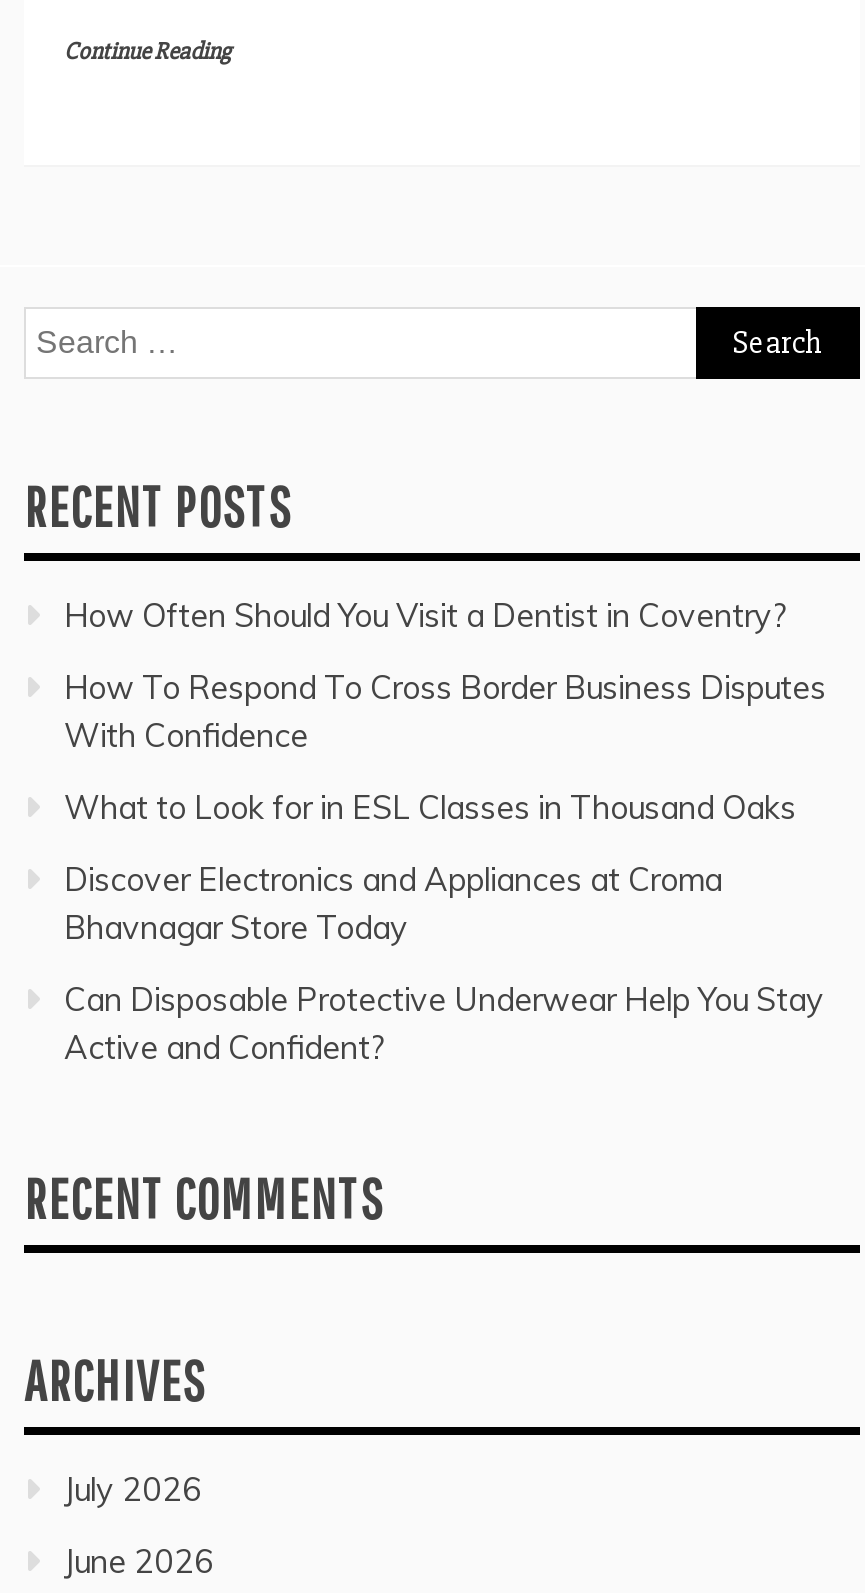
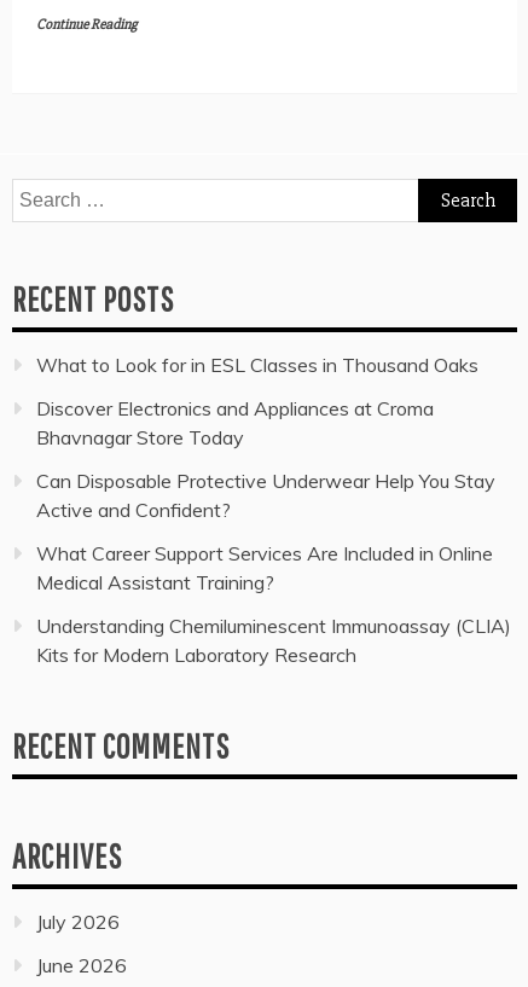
- How Often Should You Visit a Dentist in Coventry?
- How To Respond To Cross Border Business Disputes
- With Confidence

moved up: What to Look for in ESL Classes in Thousand Oaks | Discover Electronics and Appliances at Croma | Bhavnagar Store Today | Can Disposable Protective Underwear Help You Stay | Active and Confident?

+ What Career Support Services Are Included in Online
+ Medical Assistant Training?
+ Understanding Chemiluminescent Immunoassay (CLIA)
+ Kits for Modern Laboratory Research
